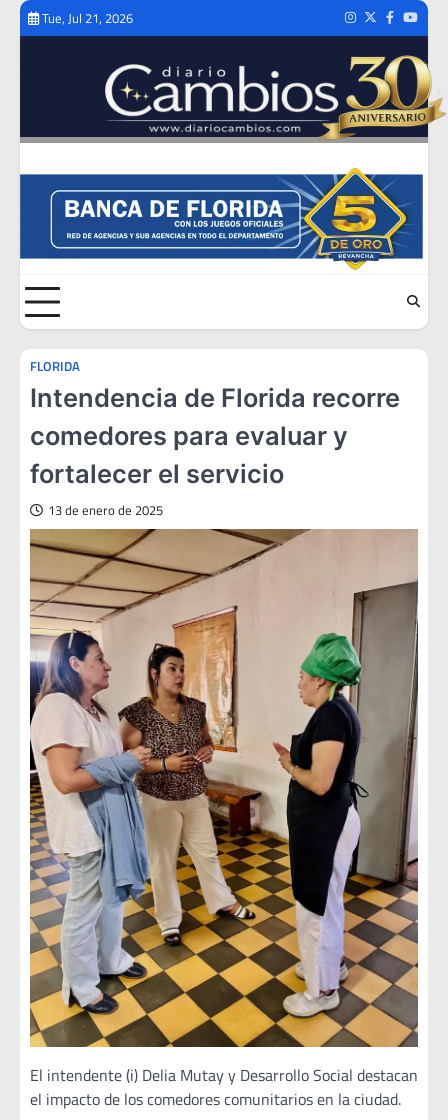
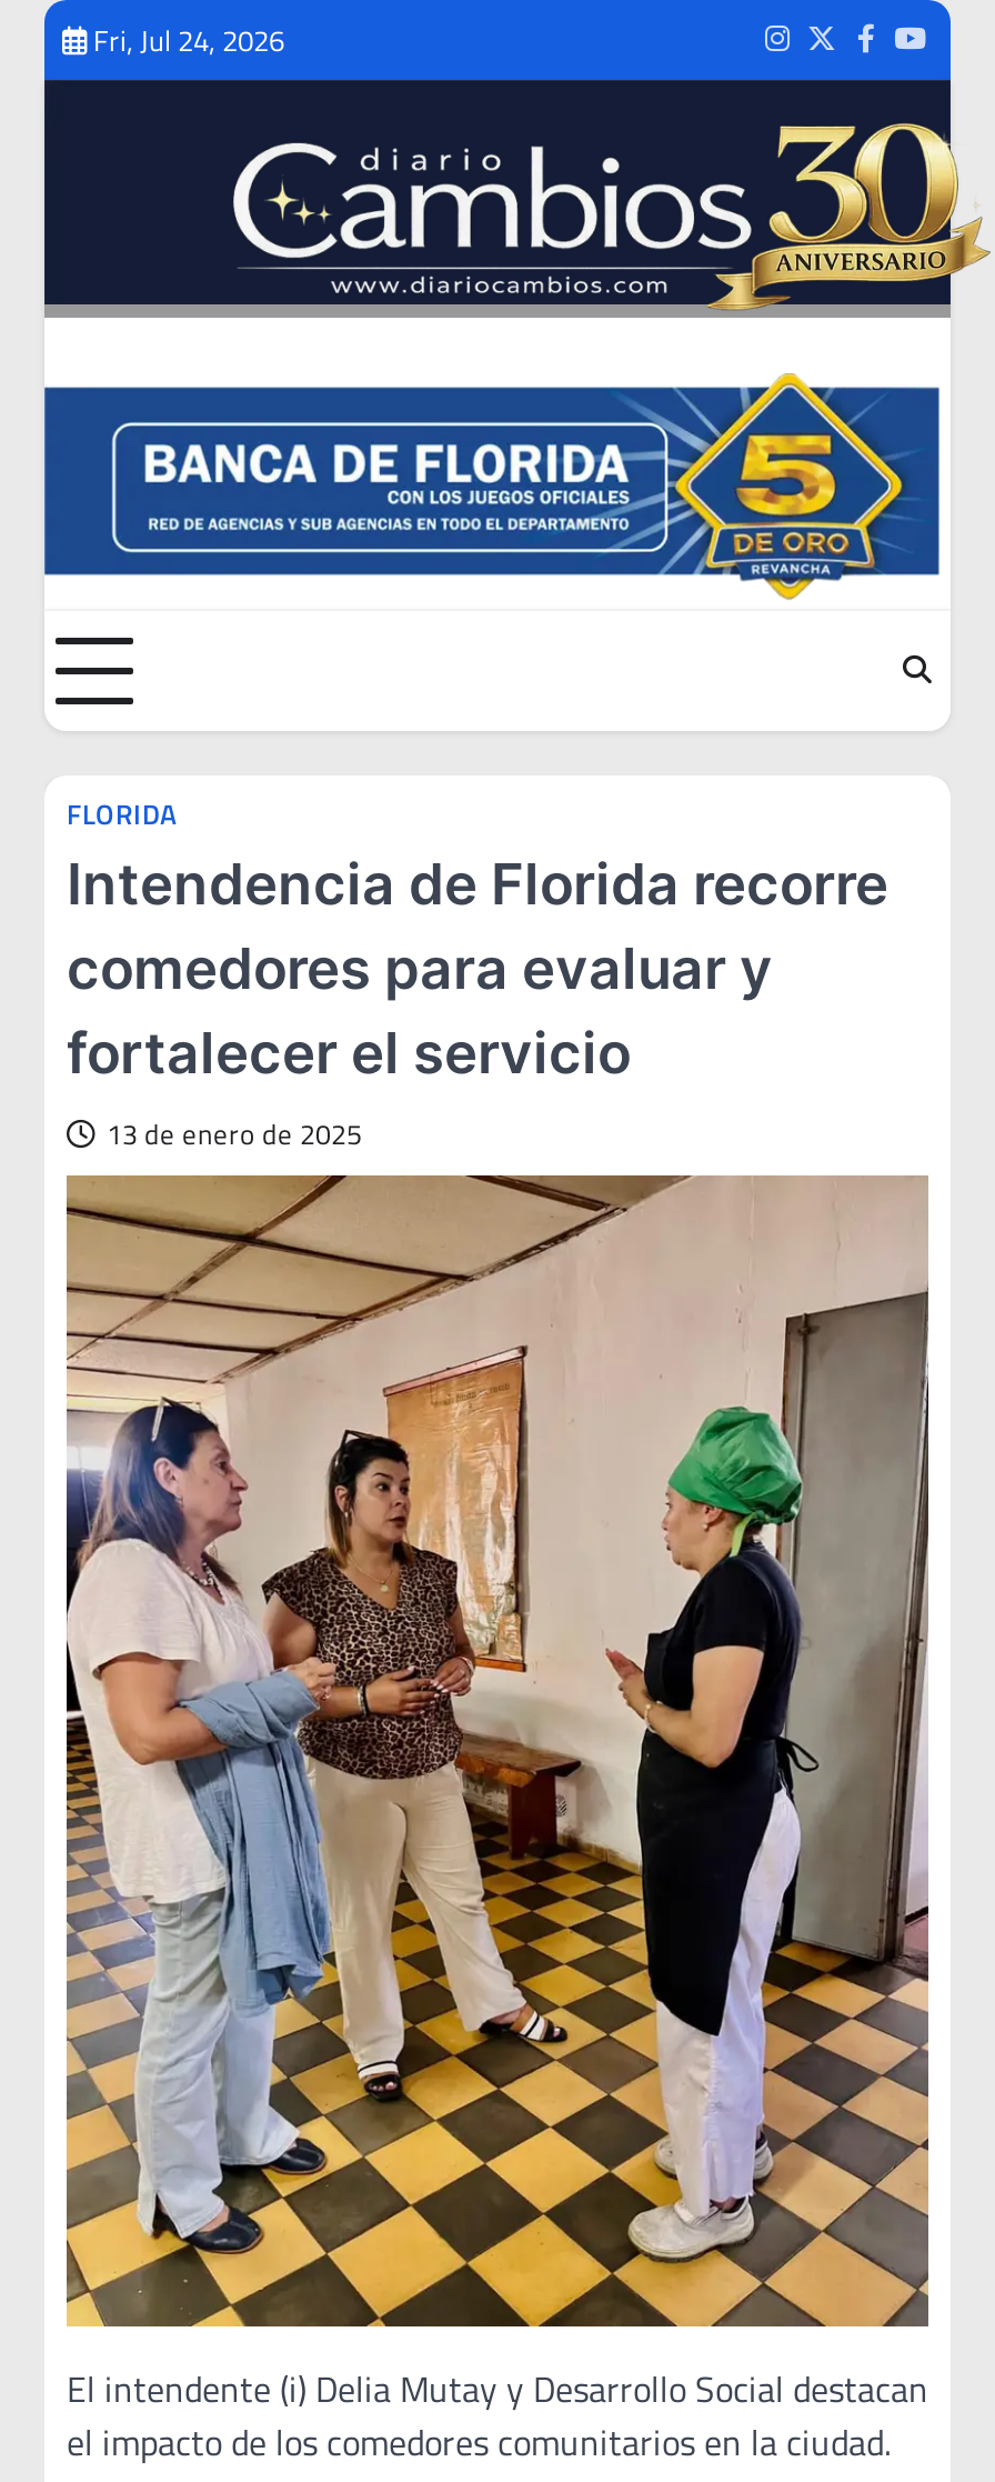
- Tue, Jul 21, 2026
+ Fri, Jul 24, 2026
